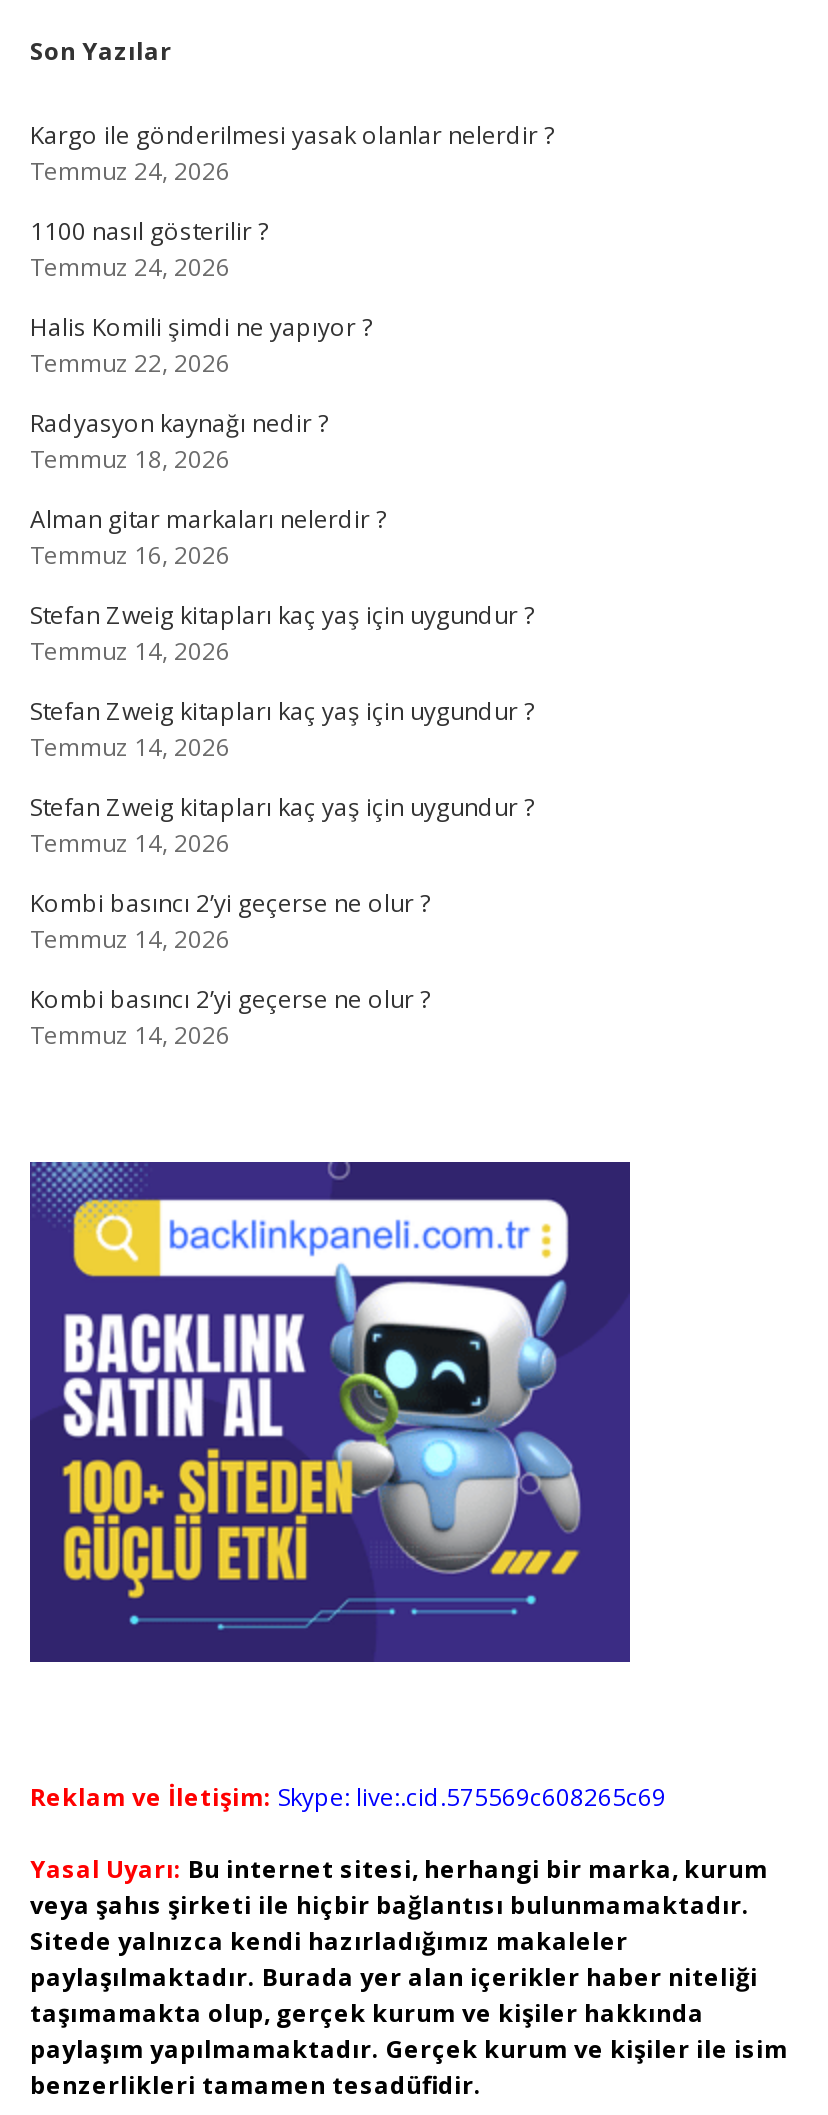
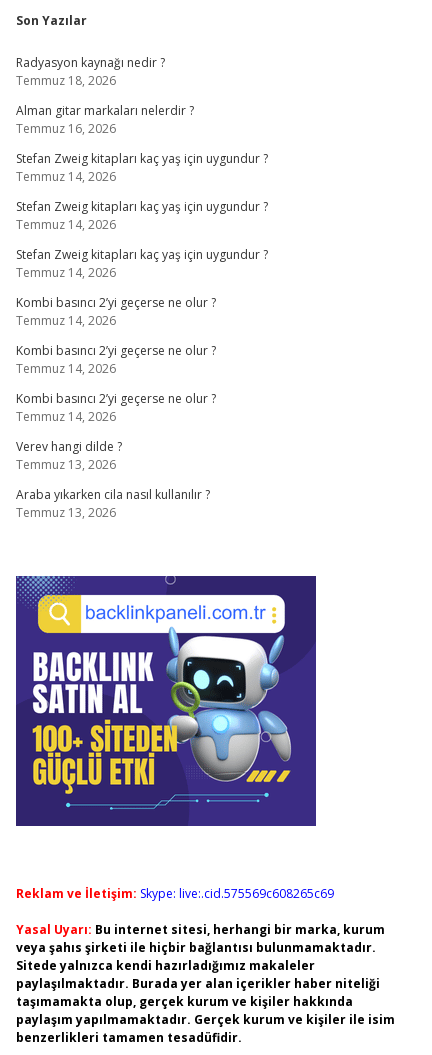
- Kargo ile gönderilmesi yasak olanlar nelerdir ?
- Temmuz 24, 2026
- 1100 nasıl gösterilir ?
- Temmuz 24, 2026
- Halis Komili şimdi ne yapıyor ?
- Temmuz 22, 2026

moved up: Radyasyon kaynağı nedir ? | Temmuz 18, 2026 | Alman gitar markaları nelerdir ? | ... | Kombi basıncı 2’yi geçerse ne olur ? | Temmuz 14, 2026

+ Kombi basıncı 2’yi geçerse ne olur ?
+ Temmuz 14, 2026
+ Verev hangi dilde ?
+ Temmuz 13, 2026
+ Araba yıkarken cila nasıl kullanılır ?
+ Temmuz 13, 2026
